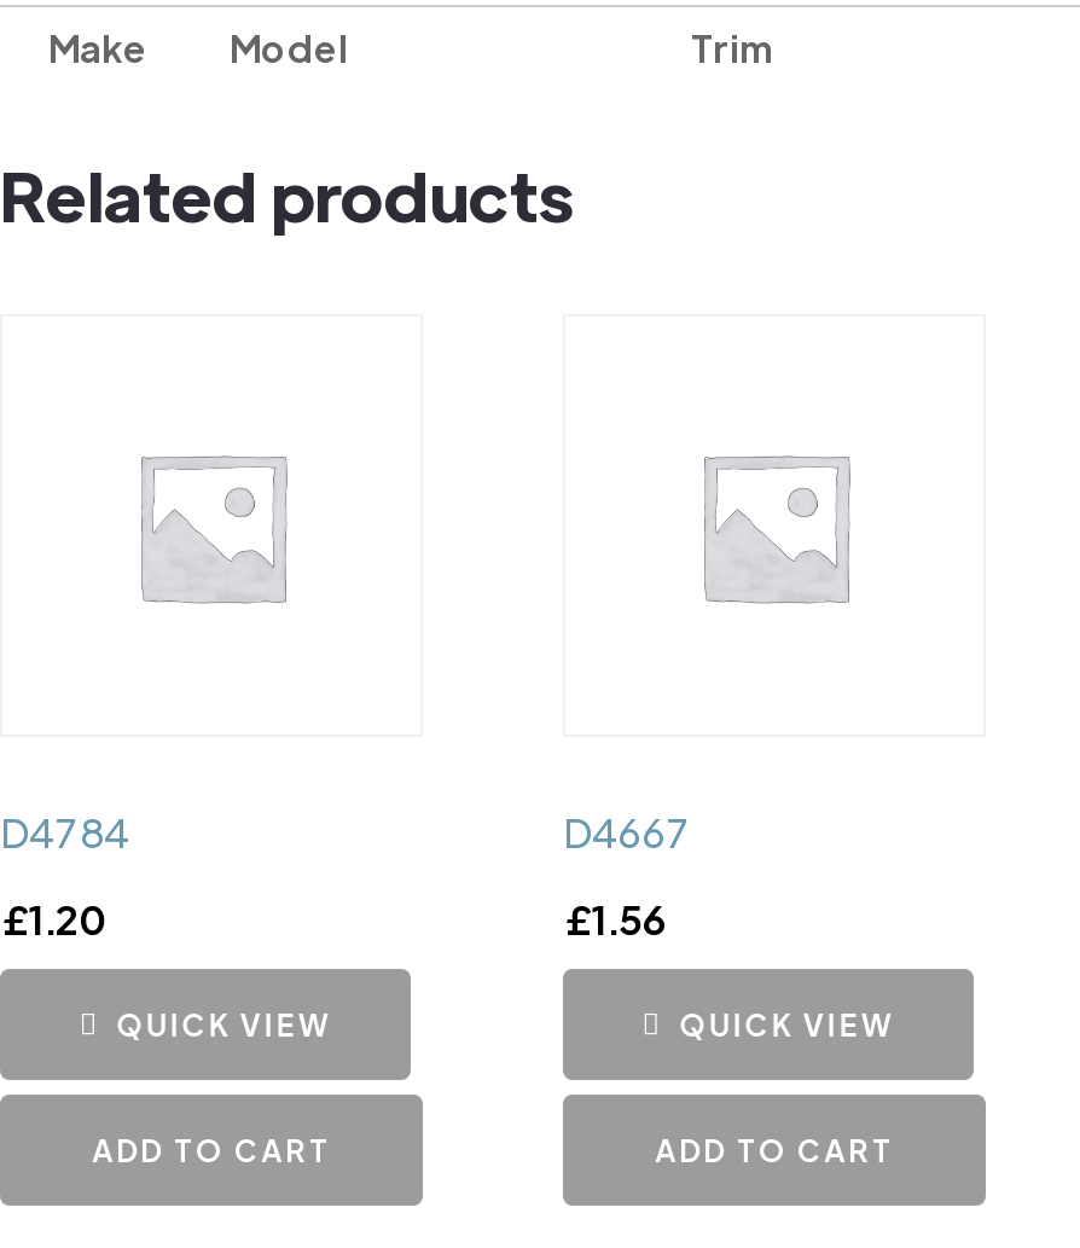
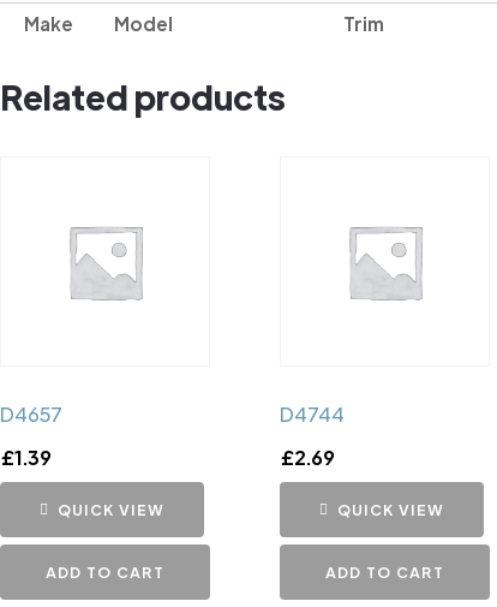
- D4784
+ D4657

- D4667
+ D4744

- £1.20
+ £1.39

- £1.56
+ £2.69
